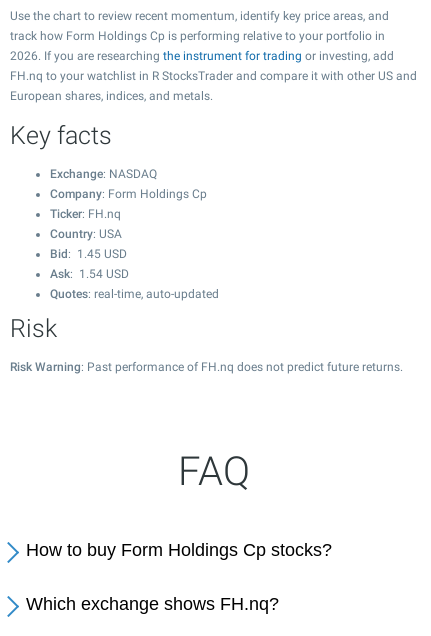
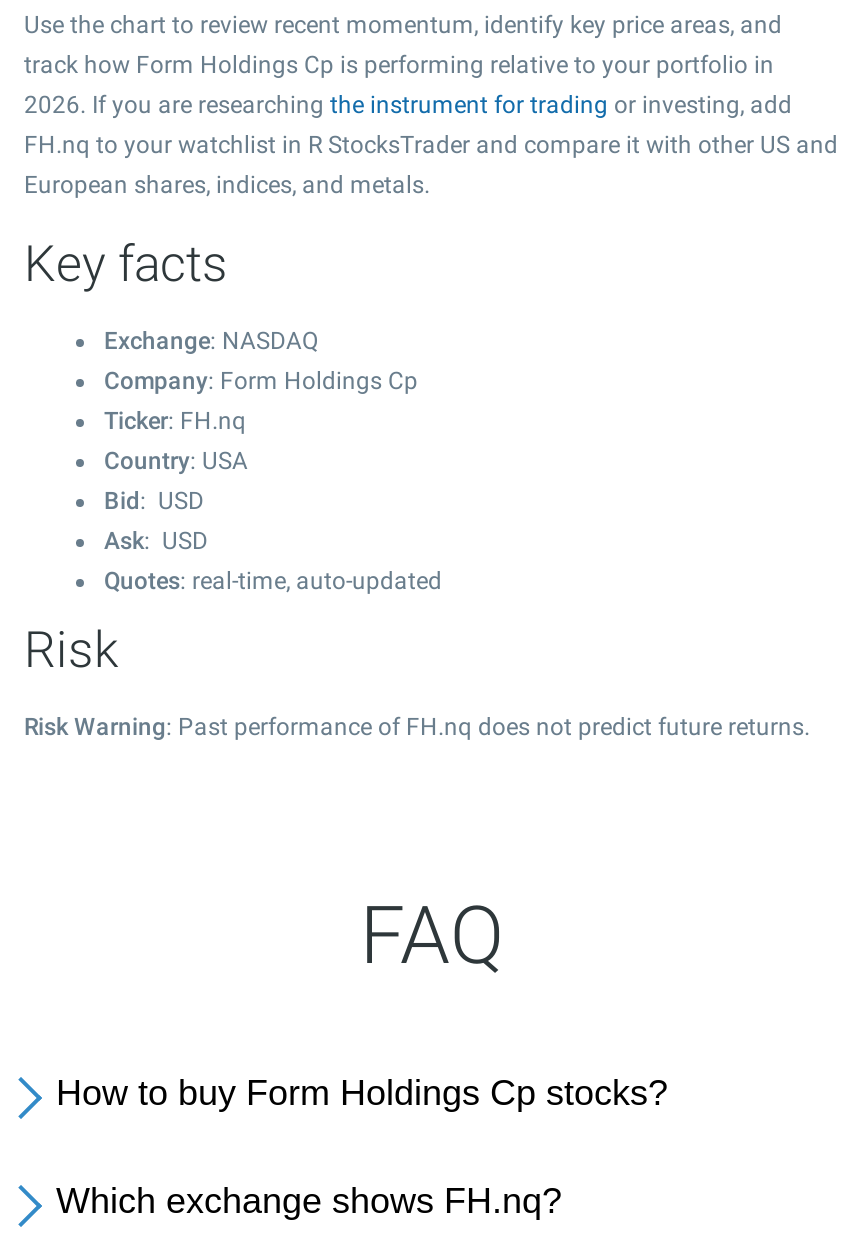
- Bid: 1.45 USD
- Ask: 1.54 USD
+ Bid: USD
+ Ask: USD
